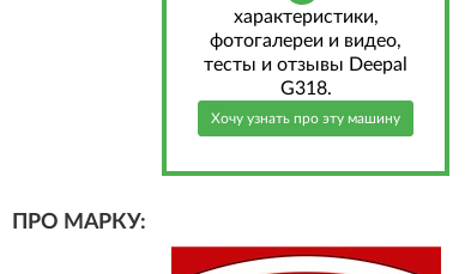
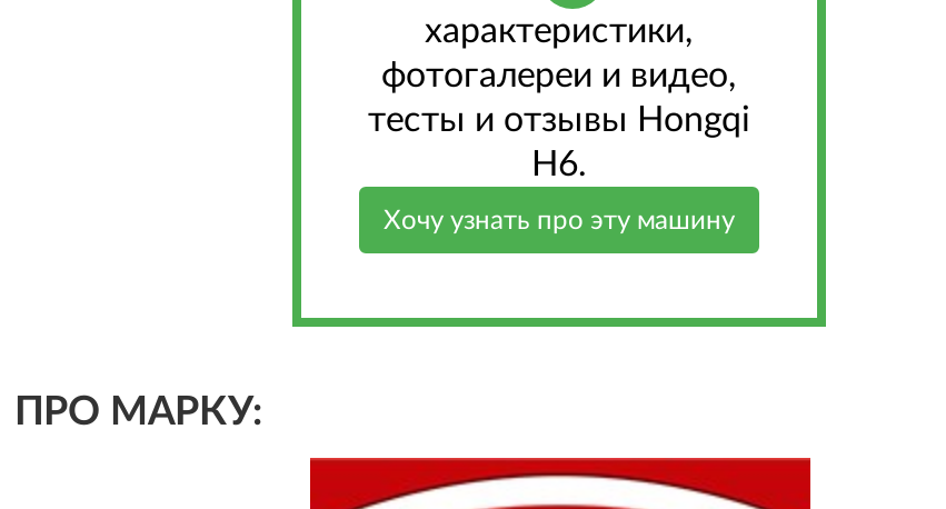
- тесты и отзывы Deepal
- G318.
+ тесты и отзывы Hongqi
+ H6.
